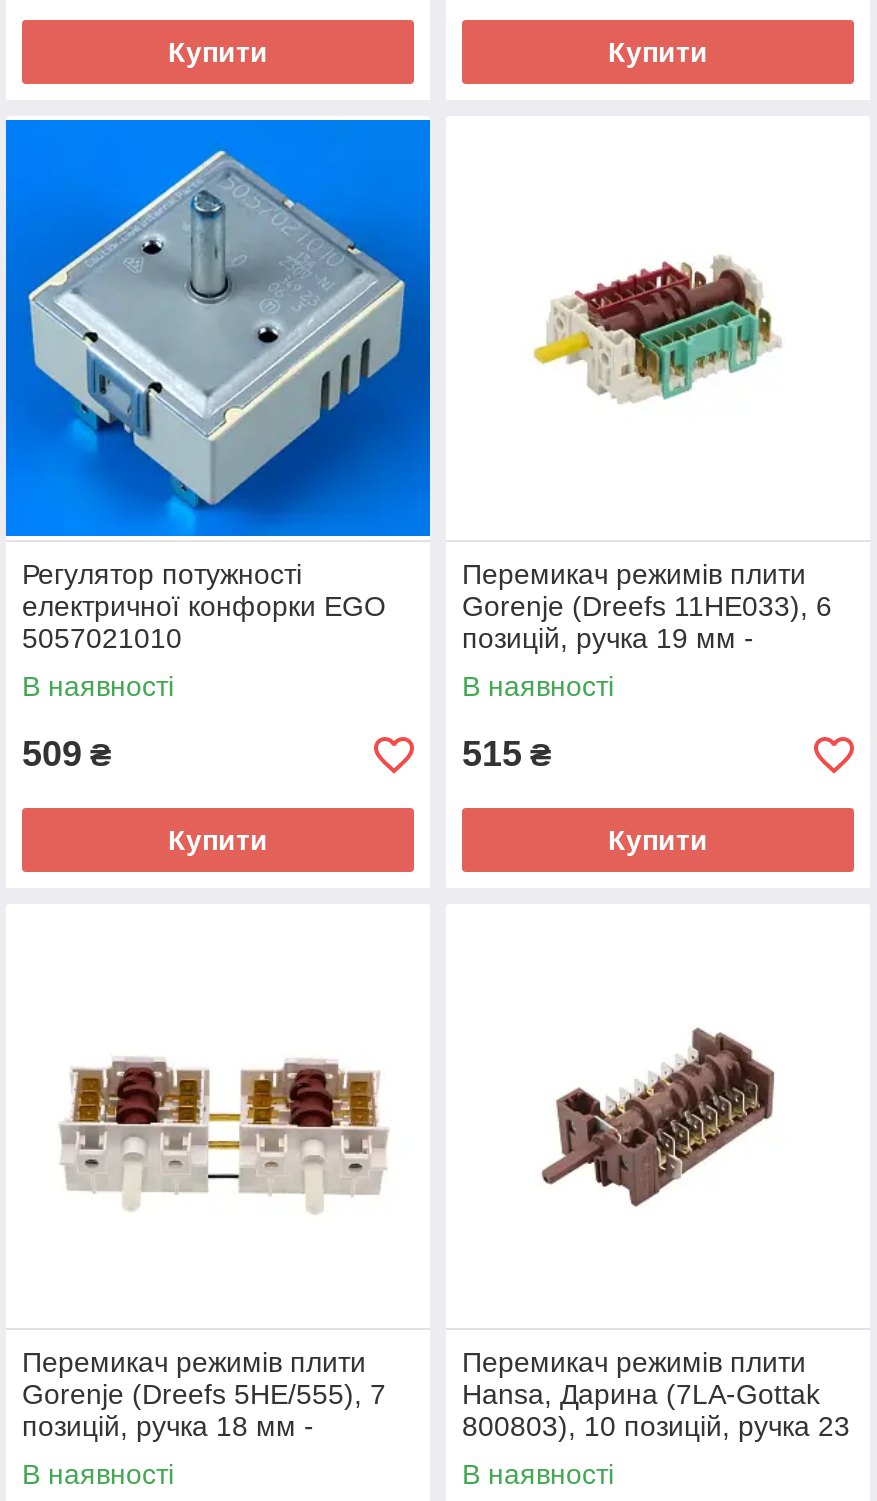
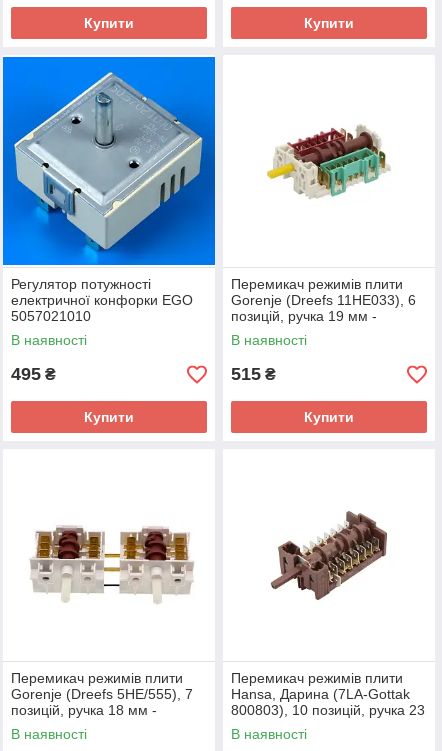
- 509 ₴
+ 495 ₴
